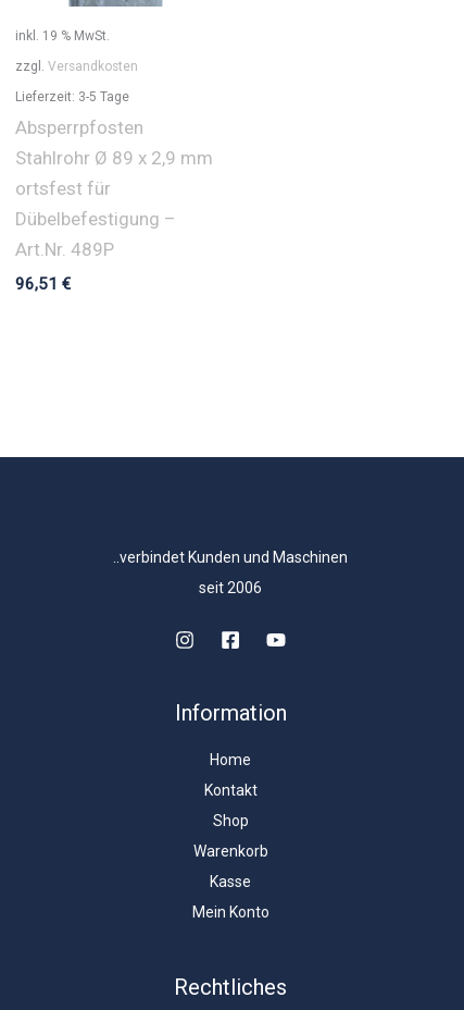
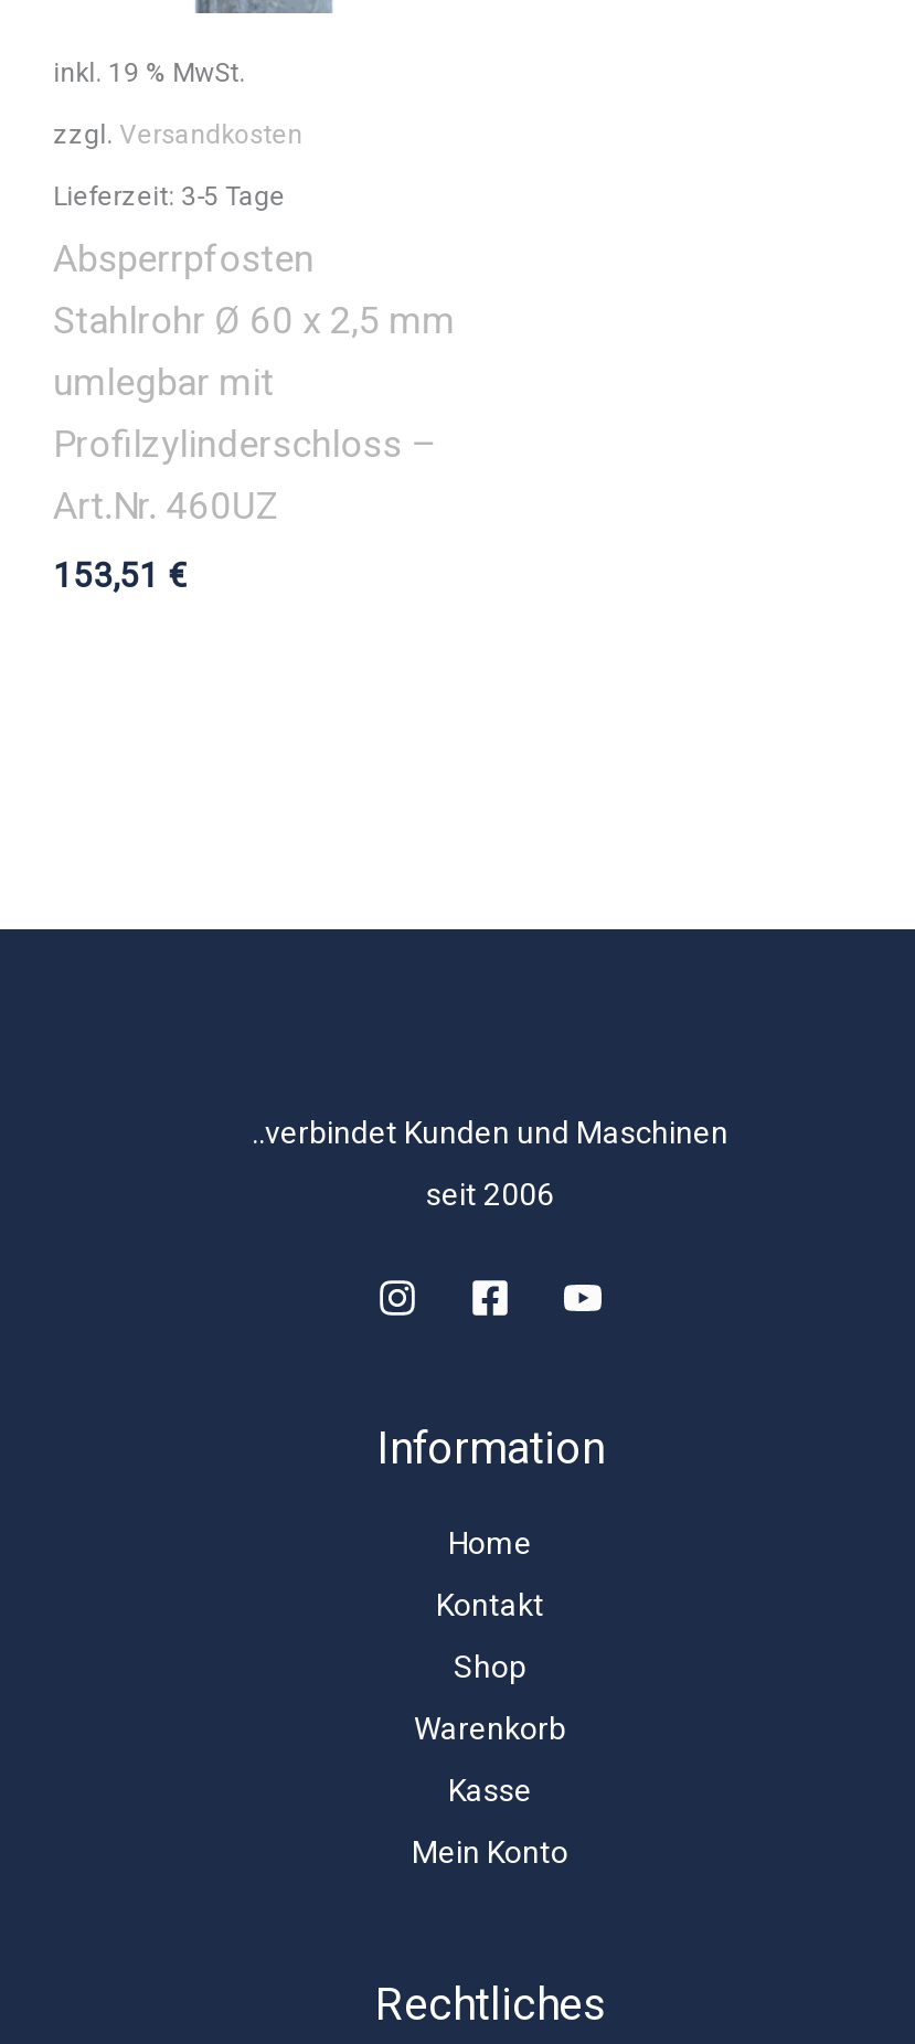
- Stahlrohr Ø 89 x 2,9 mm
- ortsfest für
- Dübelbefestigung –
- Art.Nr. 489P
+ Stahlrohr Ø 60 x 2,5 mm
+ umlegbar mit
+ Profilzylinderschloss –
+ Art.Nr. 460UZ

- 96,51 €
+ 153,51 €
